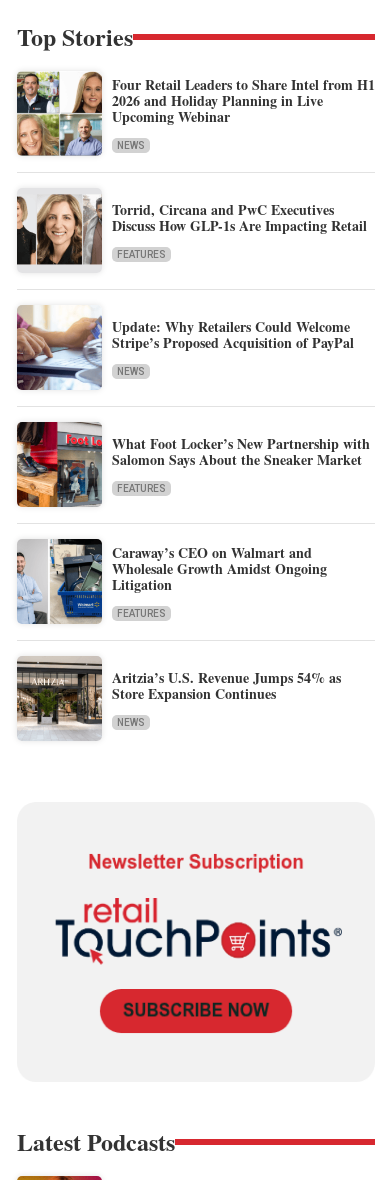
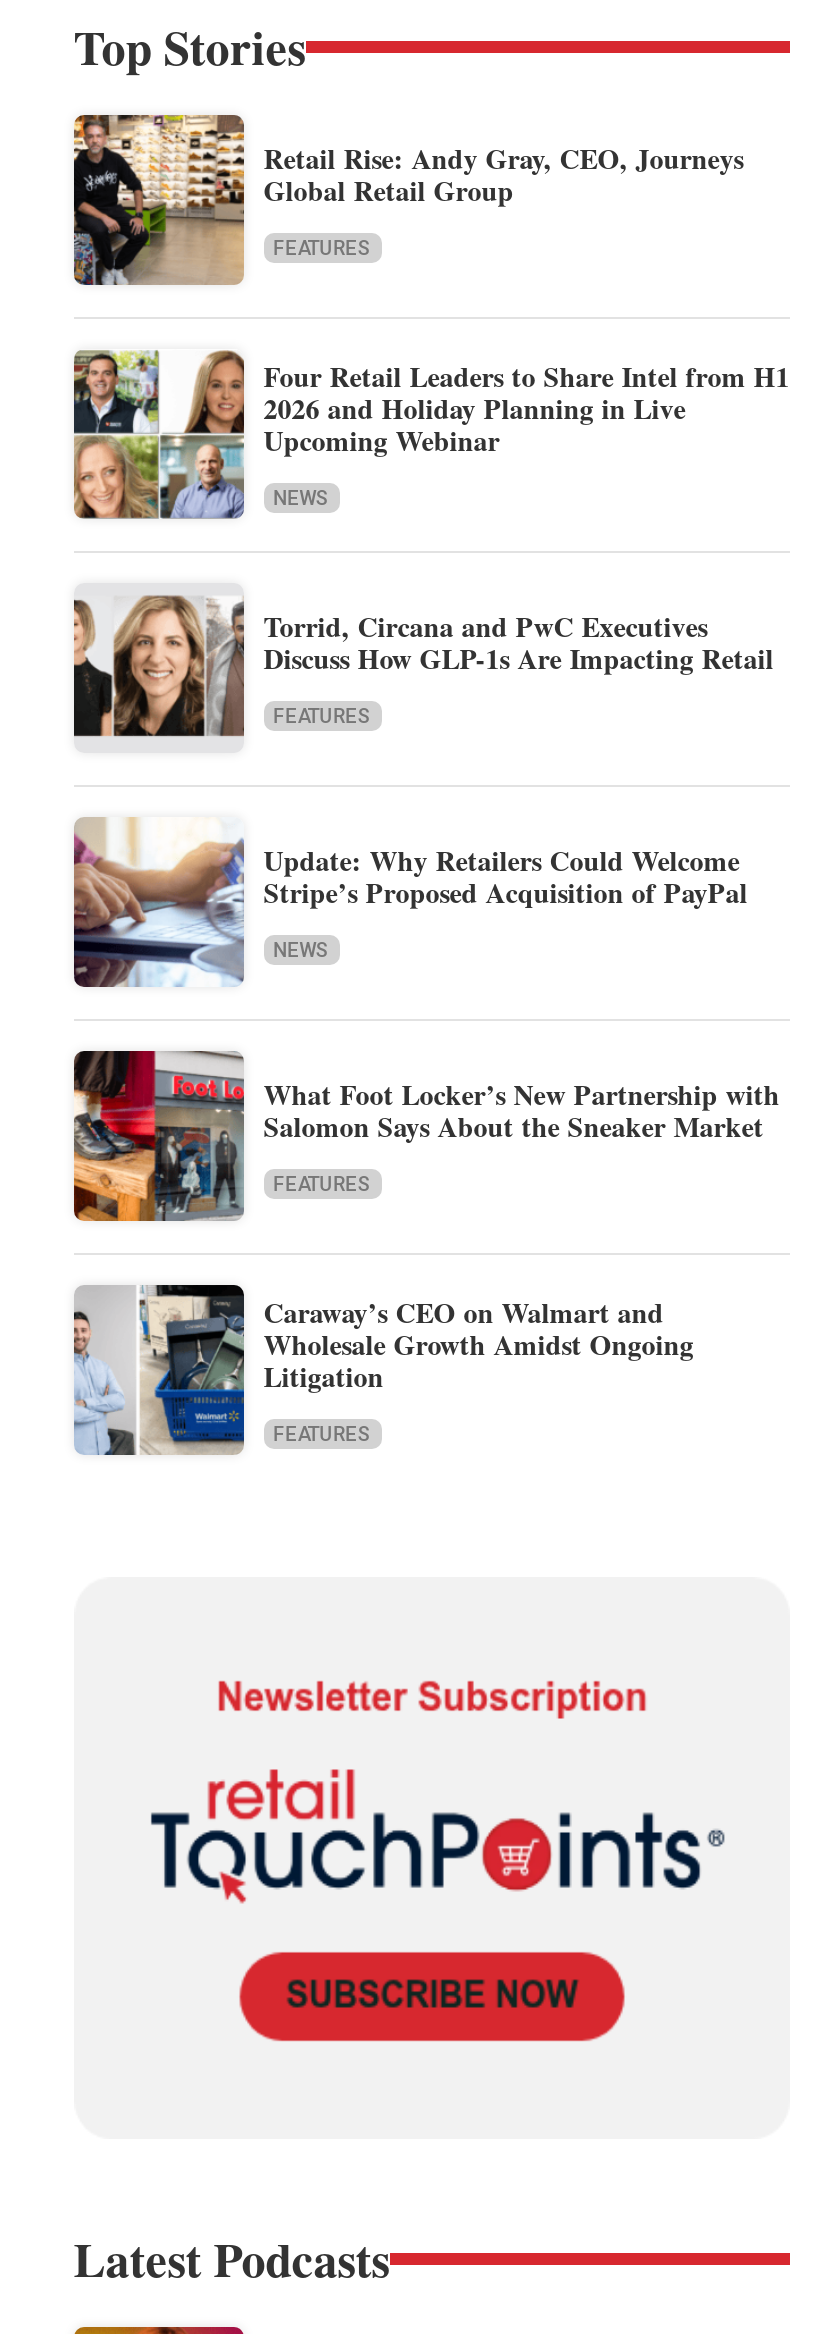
+ [image]
+ Retail Rise: Andy Gray, CEO, Journeys
+ Global Retail Group
+ FEATURES

moved down: [image] | Four Retail Leaders to Share Intel from H1 | 2026 and Holiday Planning in Live | ... | Litigation | FEATURES

- [image]
- Aritzia’s U.S. Revenue Jumps 54% as
- Store Expansion Continues
- NEWS
